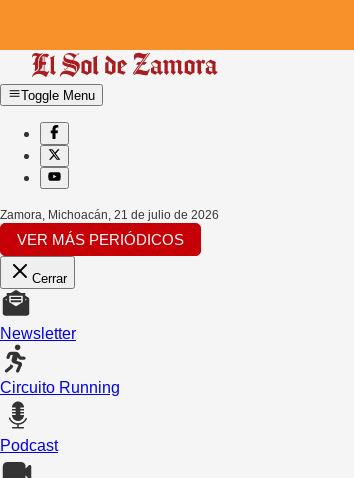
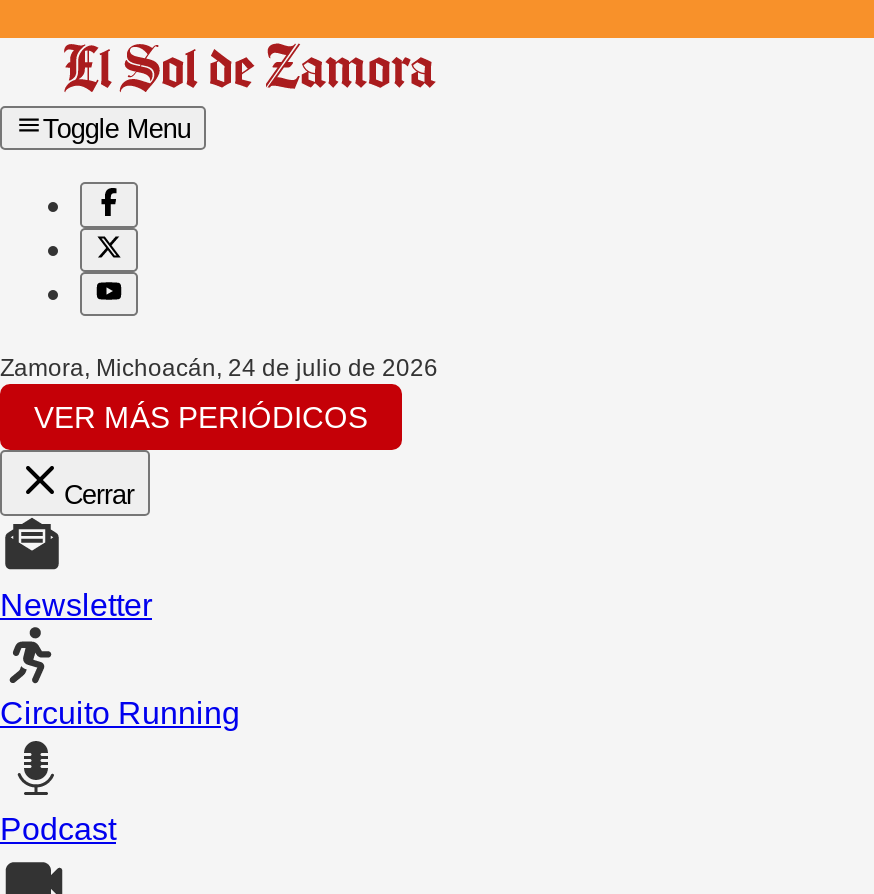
- Zamora, Michoacán, 21 de julio de 2026
+ Zamora, Michoacán, 24 de julio de 2026
